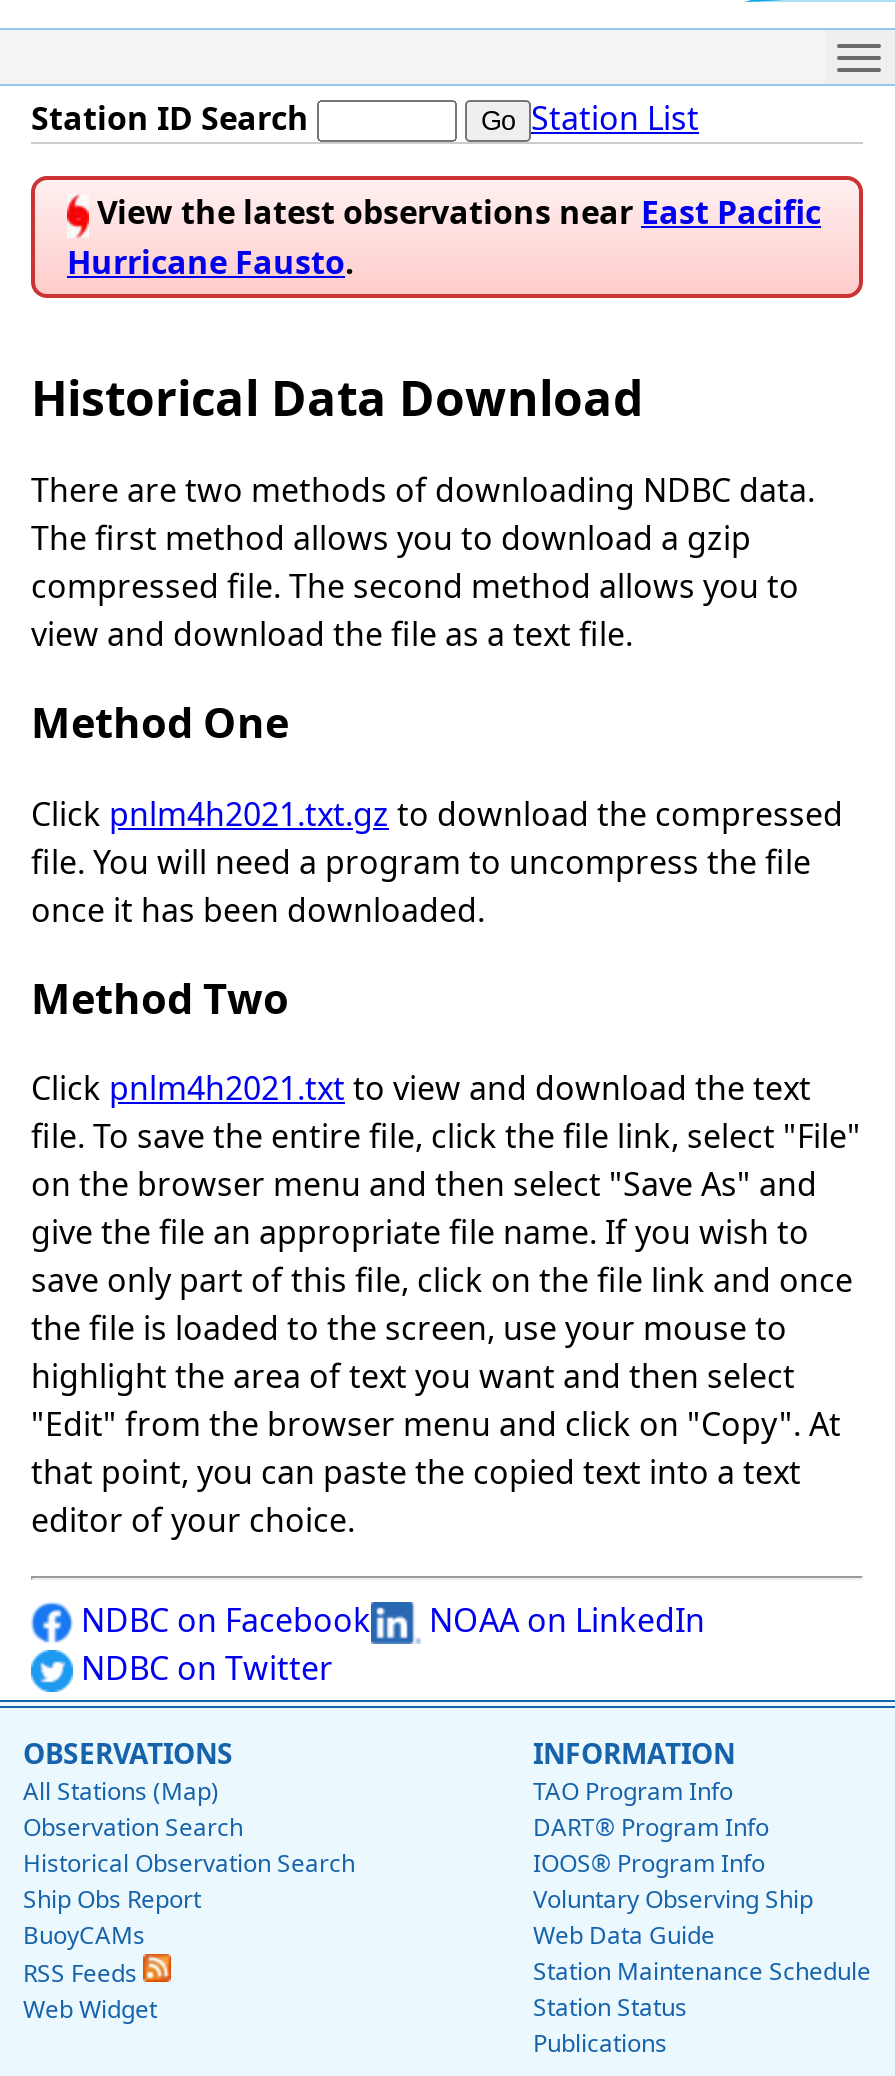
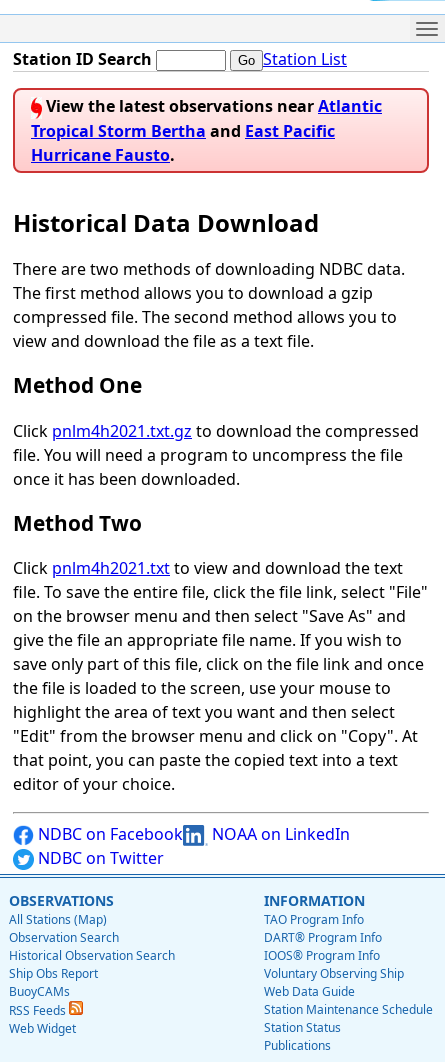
- View the latest observations near East Pacific
+ View the latest observations near Atlantic
+ Tropical Storm Bertha and East Pacific
